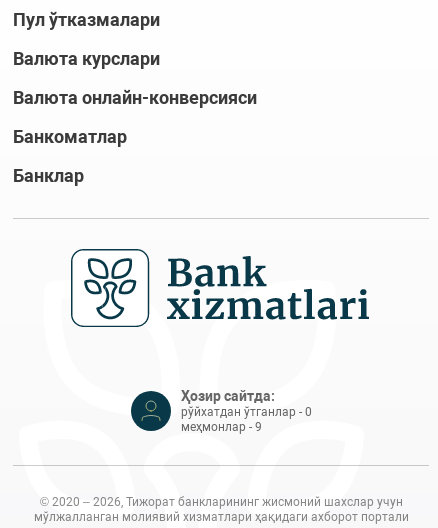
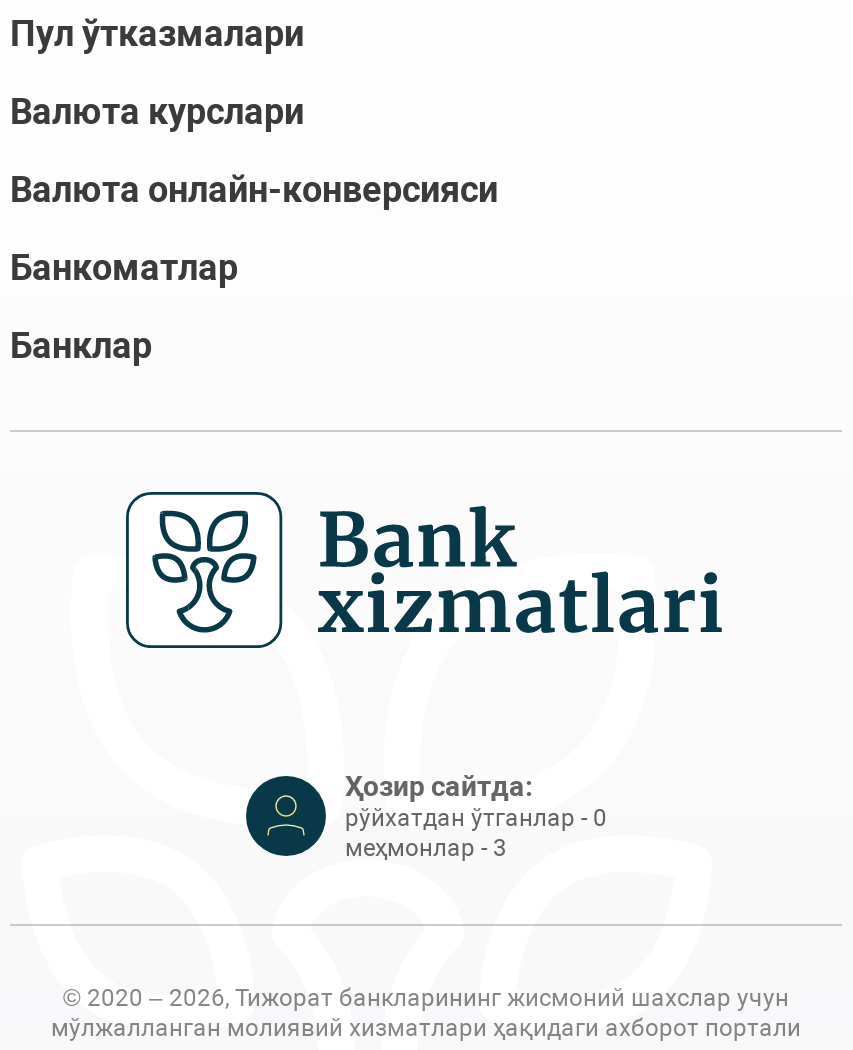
- меҳмонлар - 9
+ меҳмонлар - 3
